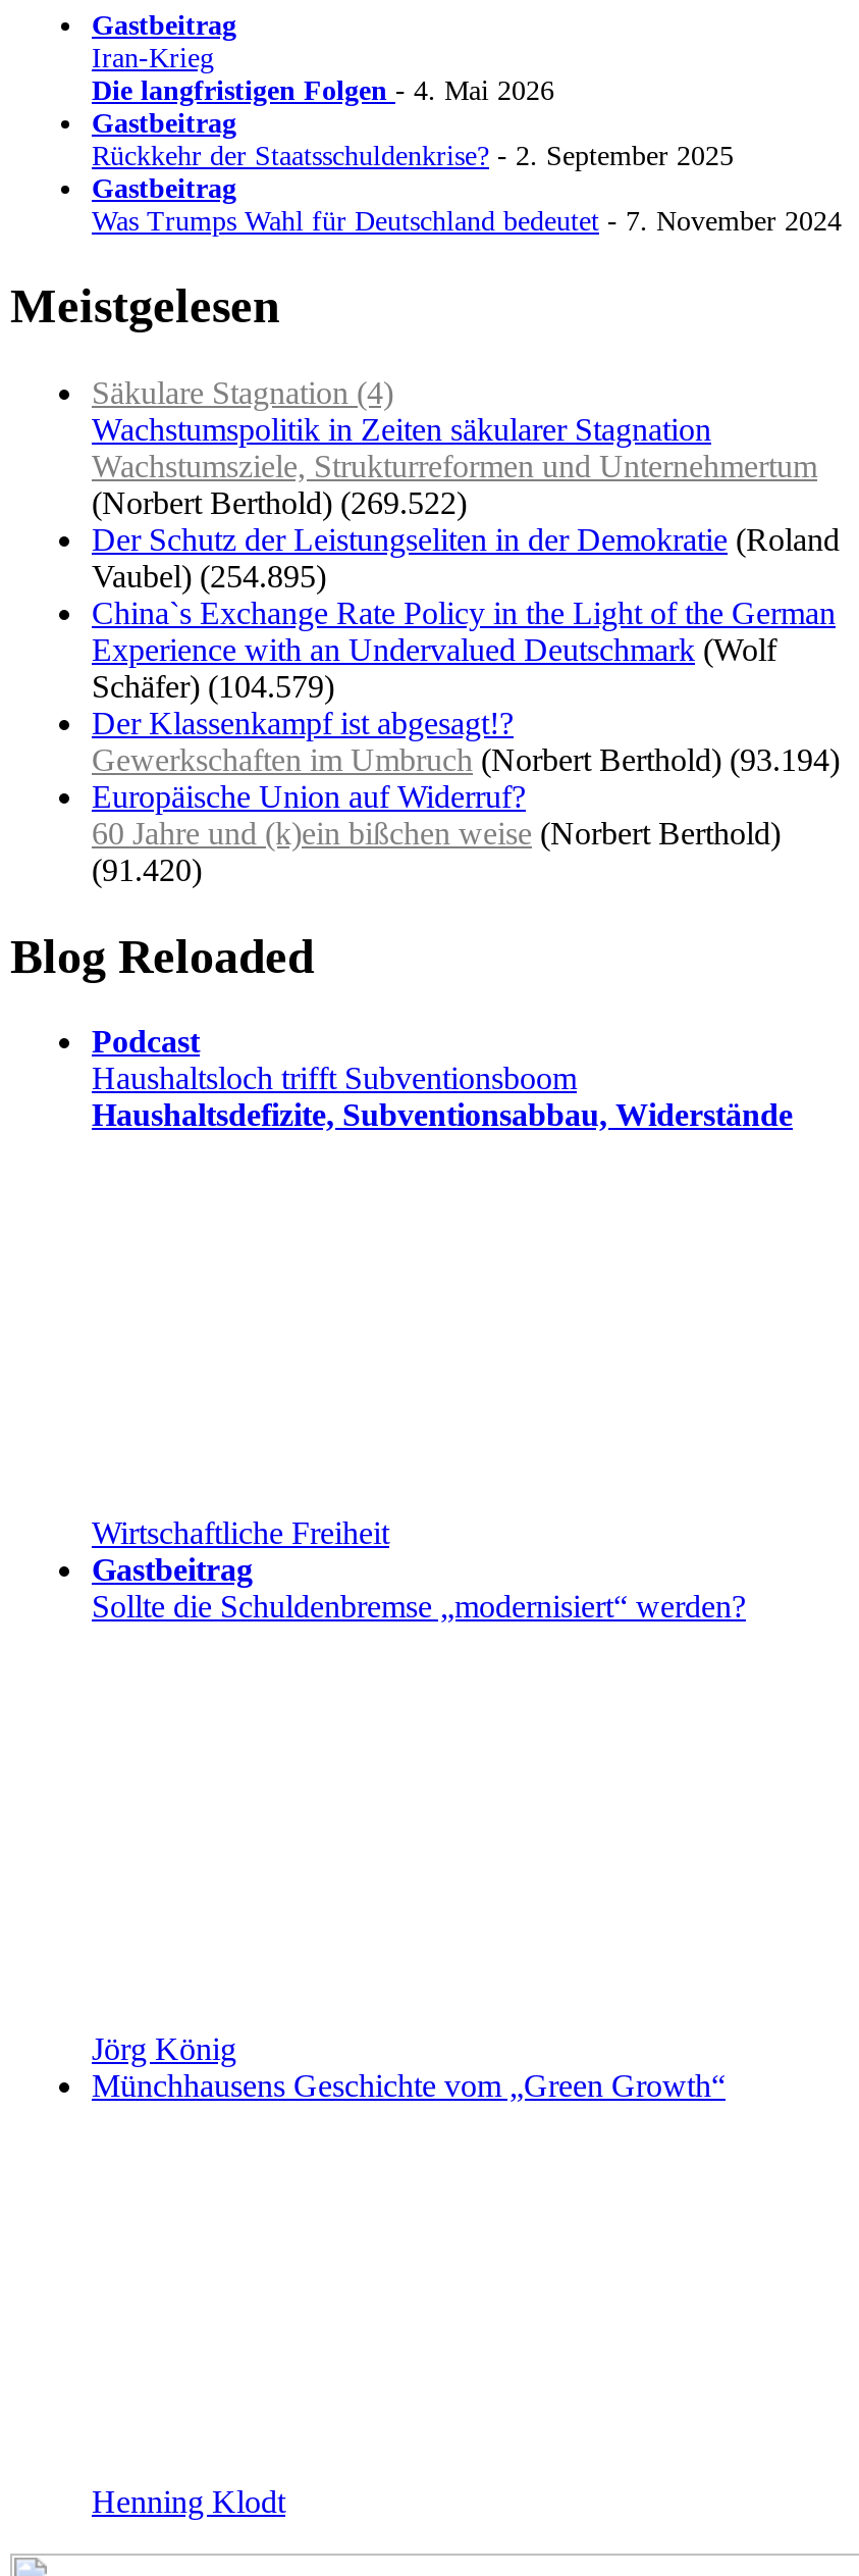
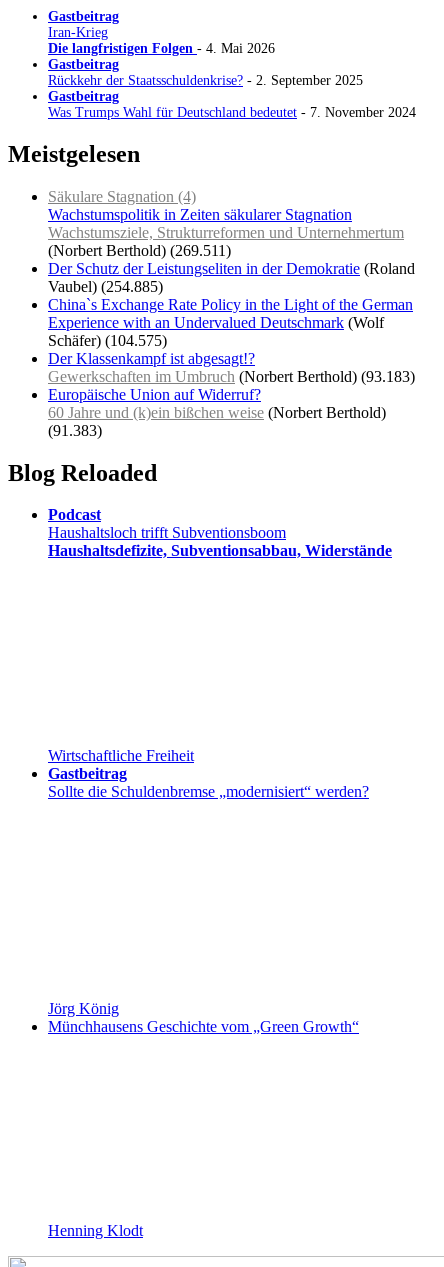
- (Norbert Berthold) (269.522)
+ (Norbert Berthold) (269.511)

- Vaubel) (254.895)
+ Vaubel) (254.885)

- Schäfer) (104.579)
+ Schäfer) (104.575)

- Gewerkschaften im Umbruch (Norbert Berthold) (93.194)
+ Gewerkschaften im Umbruch (Norbert Berthold) (93.183)

- (91.420)
+ (91.383)
